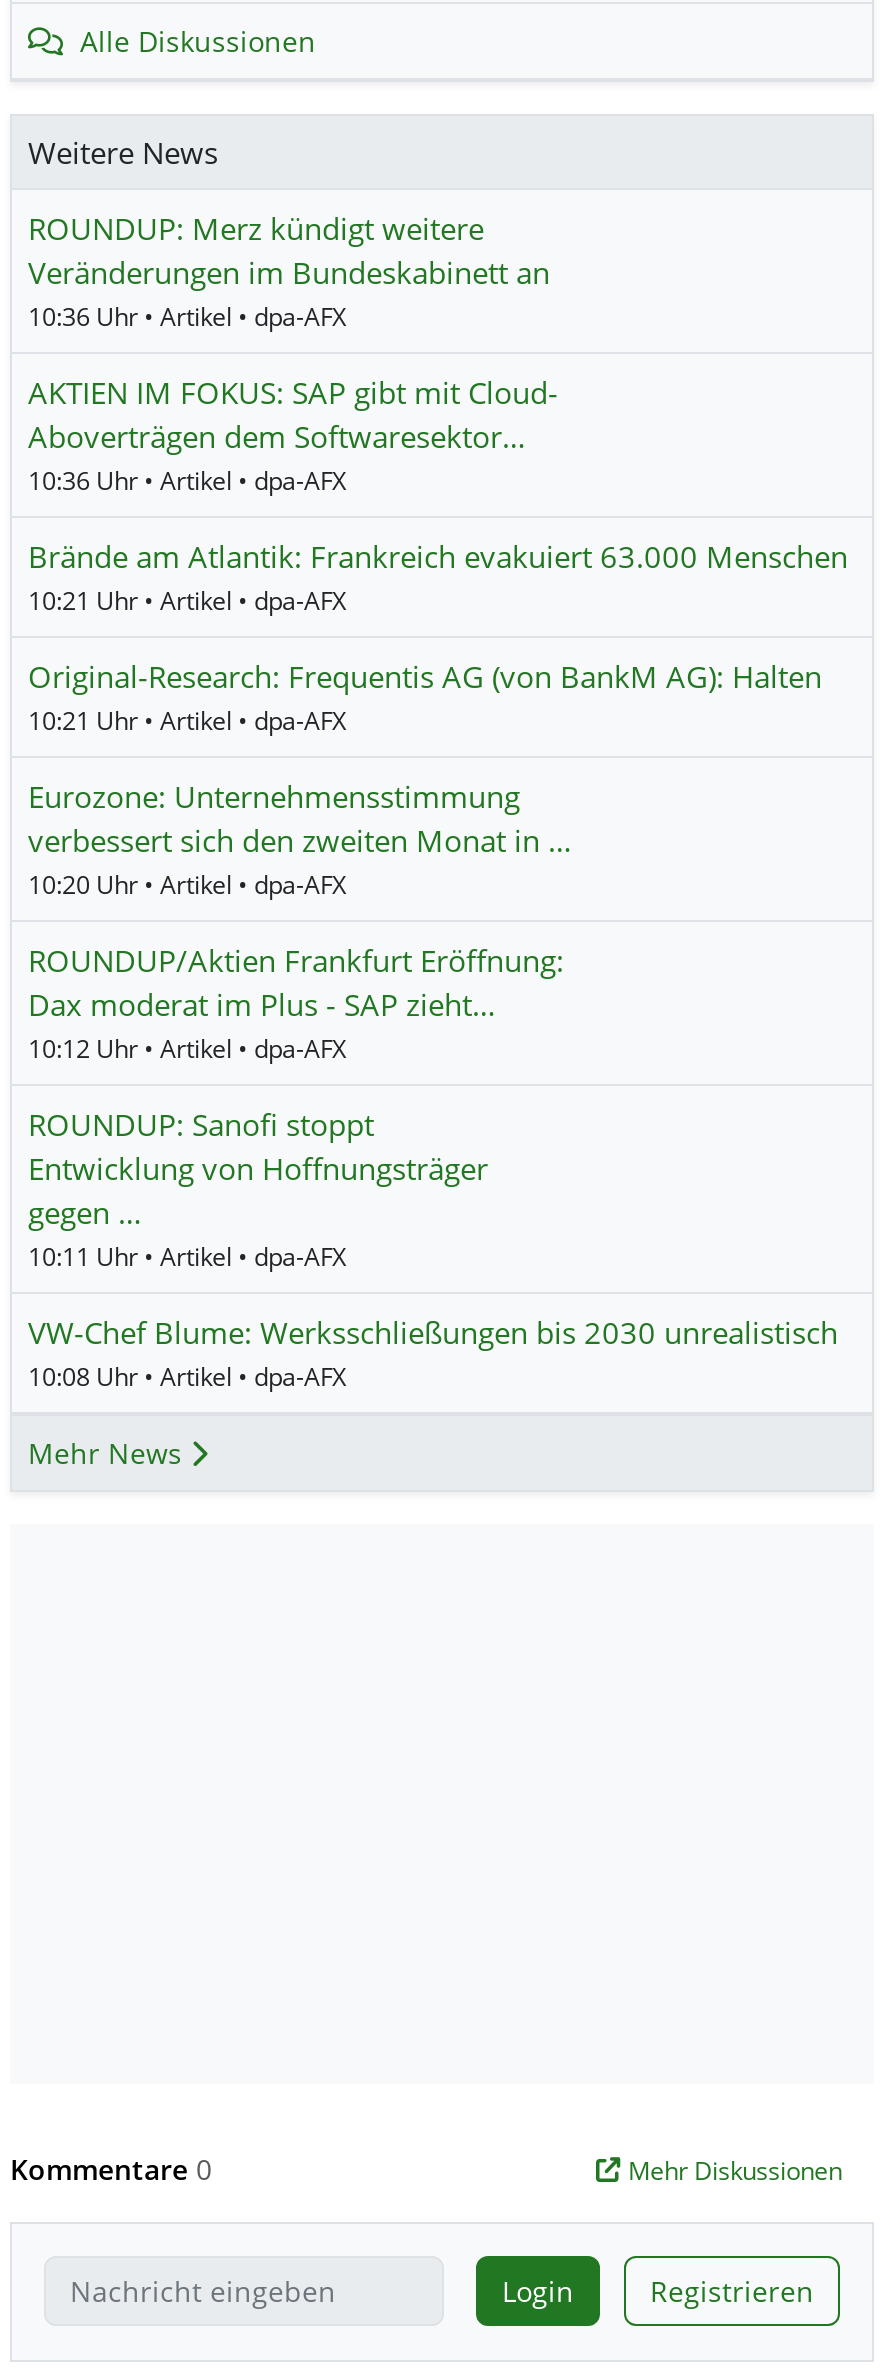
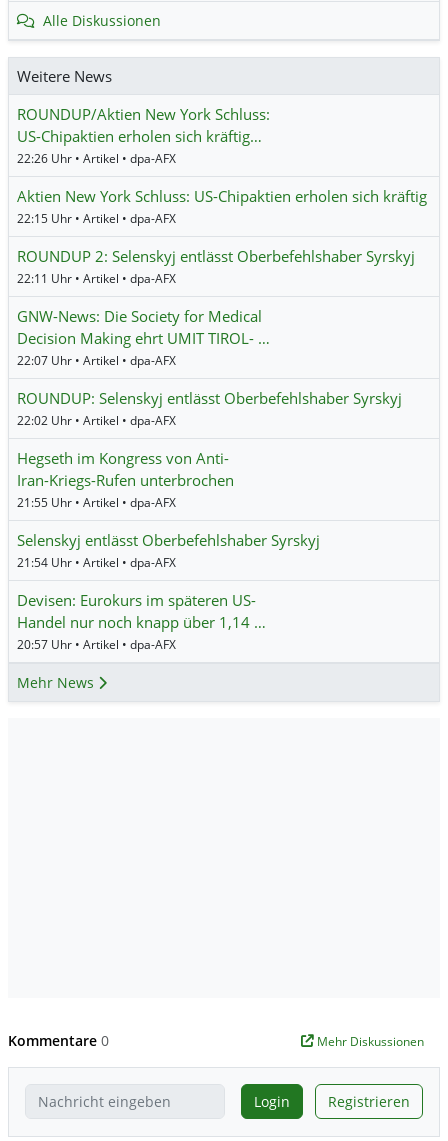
- ROUNDUP: Merz kündigt weitere
- Veränderungen im Bundeskabinett an
- 10:36 Uhr • Artikel • dpa-AFX
+ ROUNDUP/Aktien New York Schluss:
+ US-Chipaktien erholen sich kräftig…
+ 22:26 Uhr • Artikel • dpa-AFX

- AKTIEN IM FOKUS: SAP gibt mit Cloud-
- Aboverträgen dem Softwaresektor…
- 10:36 Uhr • Artikel • dpa-AFX
+ Aktien New York Schluss: US-Chipaktien erholen sich kräftig
+ 22:15 Uhr • Artikel • dpa-AFX

- Brände am Atlantik: Frankreich evakuiert 63.000 Menschen
- 10:21 Uhr • Artikel • dpa-AFX
+ ROUNDUP 2: Selenskyj entlässt Oberbefehlshaber Syrskyj
+ 22:11 Uhr • Artikel • dpa-AFX

- Original-Research: Frequentis AG (von BankM AG): Halten
- 10:21 Uhr • Artikel • dpa-AFX
+ GNW-News: Die Society for Medical
+ Decision Making ehrt UMIT TIROL- …
+ 22:07 Uhr • Artikel • dpa-AFX

- Eurozone: Unternehmensstimmung
- verbessert sich den zweiten Monat in …
- 10:20 Uhr • Artikel • dpa-AFX
+ ROUNDUP: Selenskyj entlässt Oberbefehlshaber Syrskyj
+ 22:02 Uhr • Artikel • dpa-AFX

- ROUNDUP/Aktien Frankfurt Eröffnung:
- Dax moderat im Plus - SAP zieht…
- 10:12 Uhr • Artikel • dpa-AFX
+ Hegseth im Kongress von Anti-
+ Iran-Kriegs-Rufen unterbrochen
+ 21:55 Uhr • Artikel • dpa-AFX

- ROUNDUP: Sanofi stoppt
- Entwicklung von Hoffnungsträger
- gegen …
- 10:11 Uhr • Artikel • dpa-AFX
+ Selenskyj entlässt Oberbefehlshaber Syrskyj
+ 21:54 Uhr • Artikel • dpa-AFX

- VW-Chef Blume: Werksschließungen bis 2030 unrealistisch
- 10:08 Uhr • Artikel • dpa-AFX
+ Devisen: Eurokurs im späteren US-
+ Handel nur noch knapp über 1,14 …
+ 20:57 Uhr • Artikel • dpa-AFX
